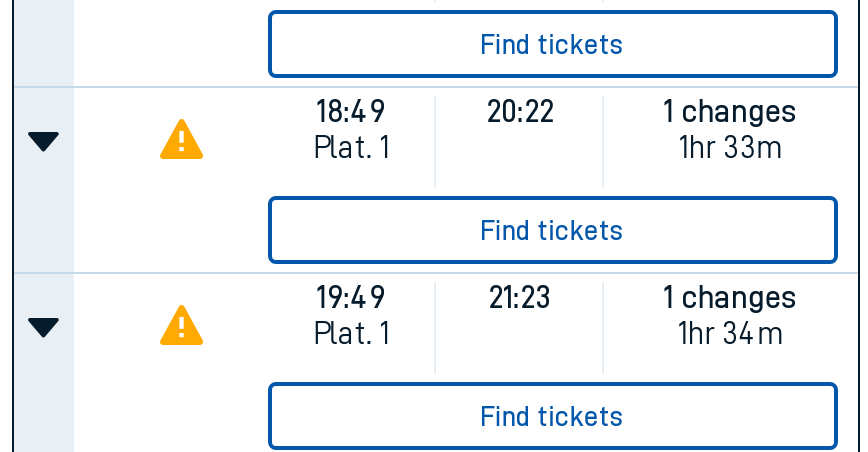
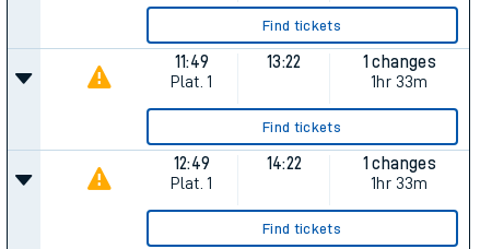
- 18:49
+ 11:49

- 20:22
+ 13:22

- 19:49
+ 12:49

- 21:23
+ 14:22

- 1hr 34m
+ 1hr 33m
